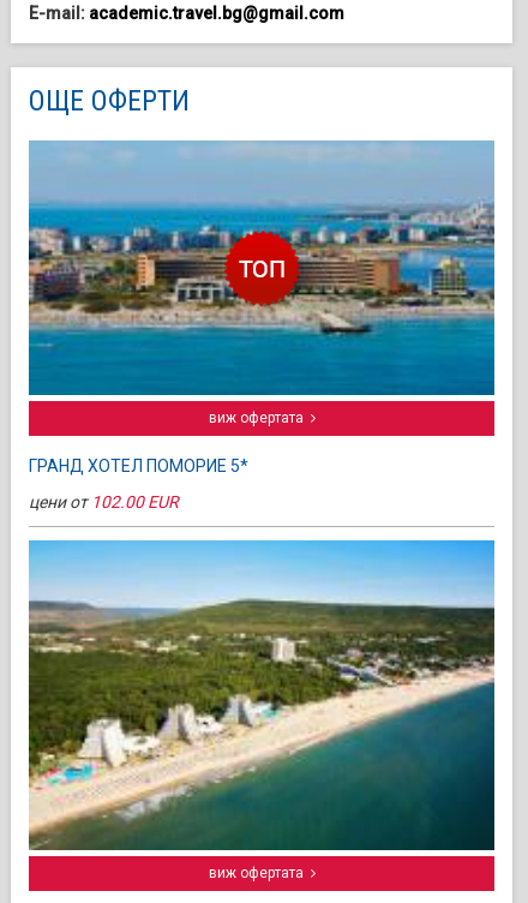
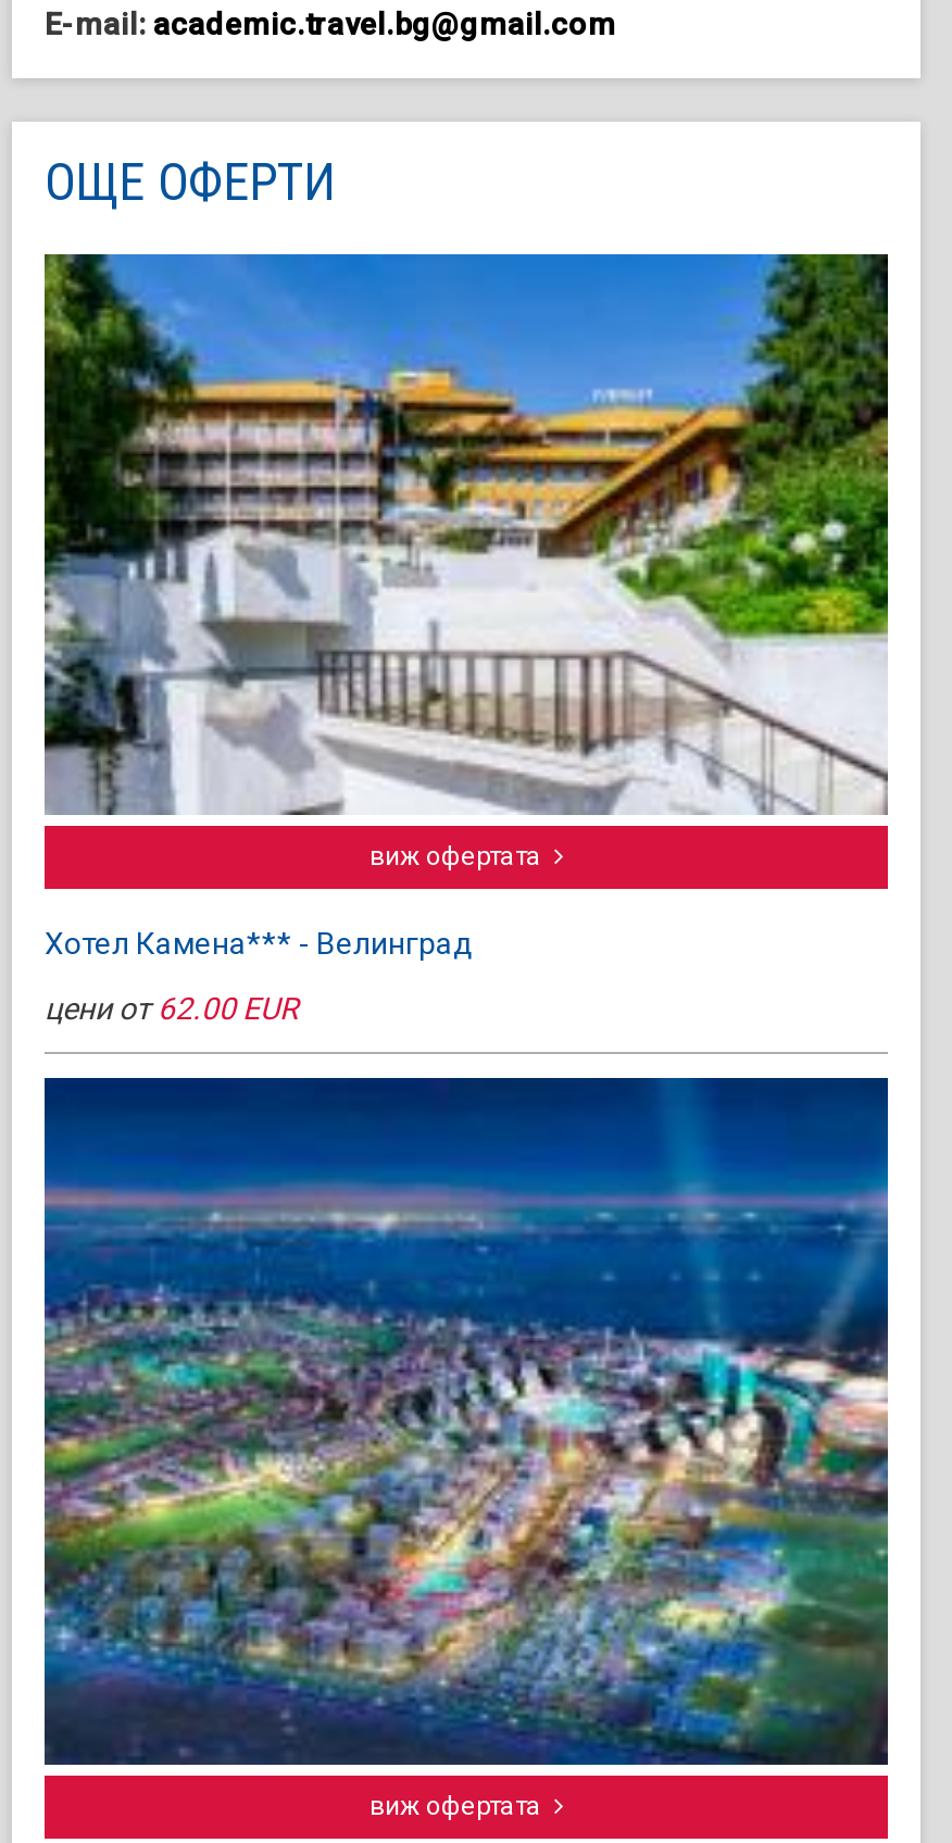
- [image]
+ [image]

- ГРАНД ХОТЕЛ ПОМОРИЕ 5*
+ Хотел Камена*** - Велинград

- цени от 102.00 EUR
+ цени от 62.00 EUR

- [image]
+ [image]
